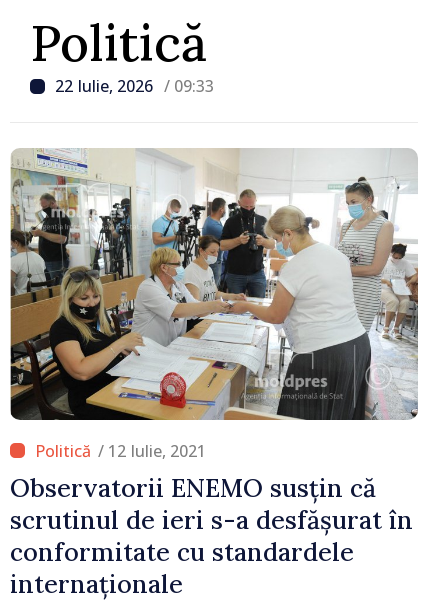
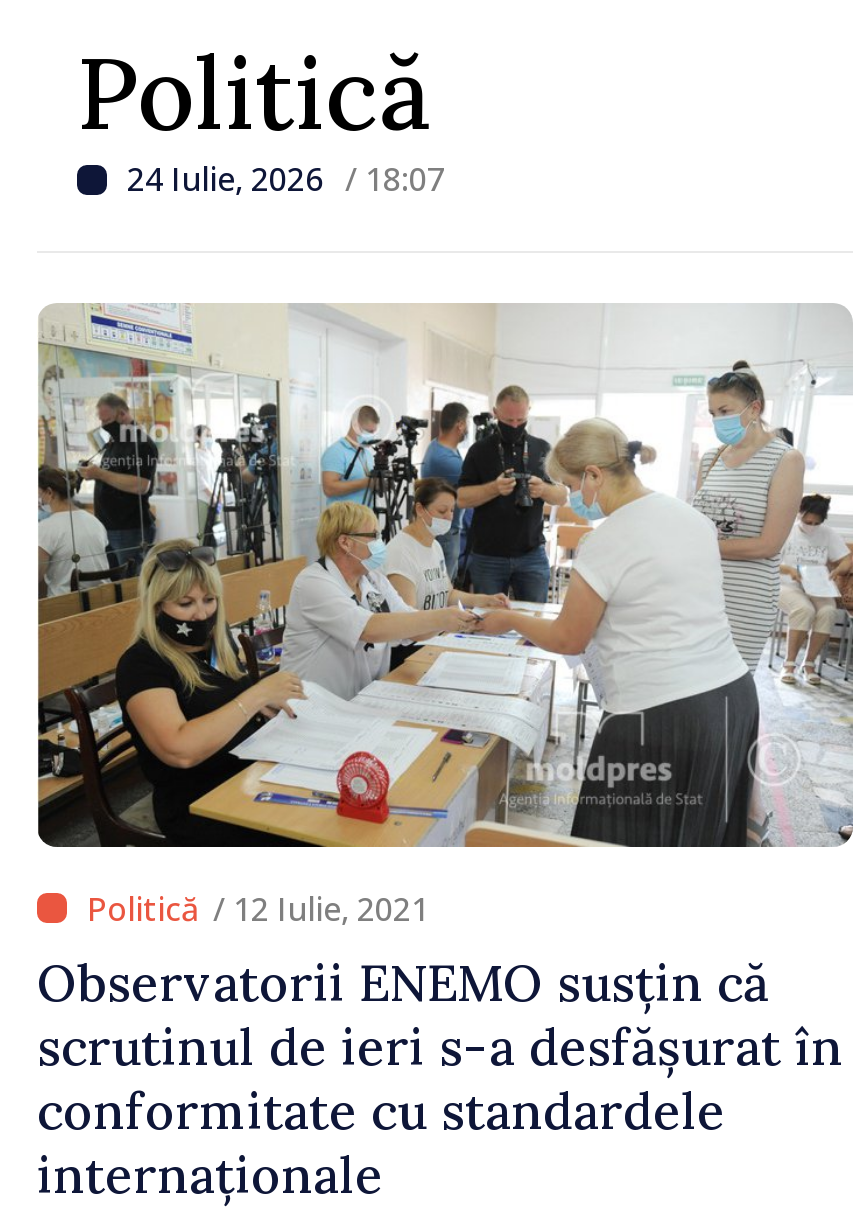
- 22 Iulie, 2026 / 09:33
+ 24 Iulie, 2026 / 18:07
